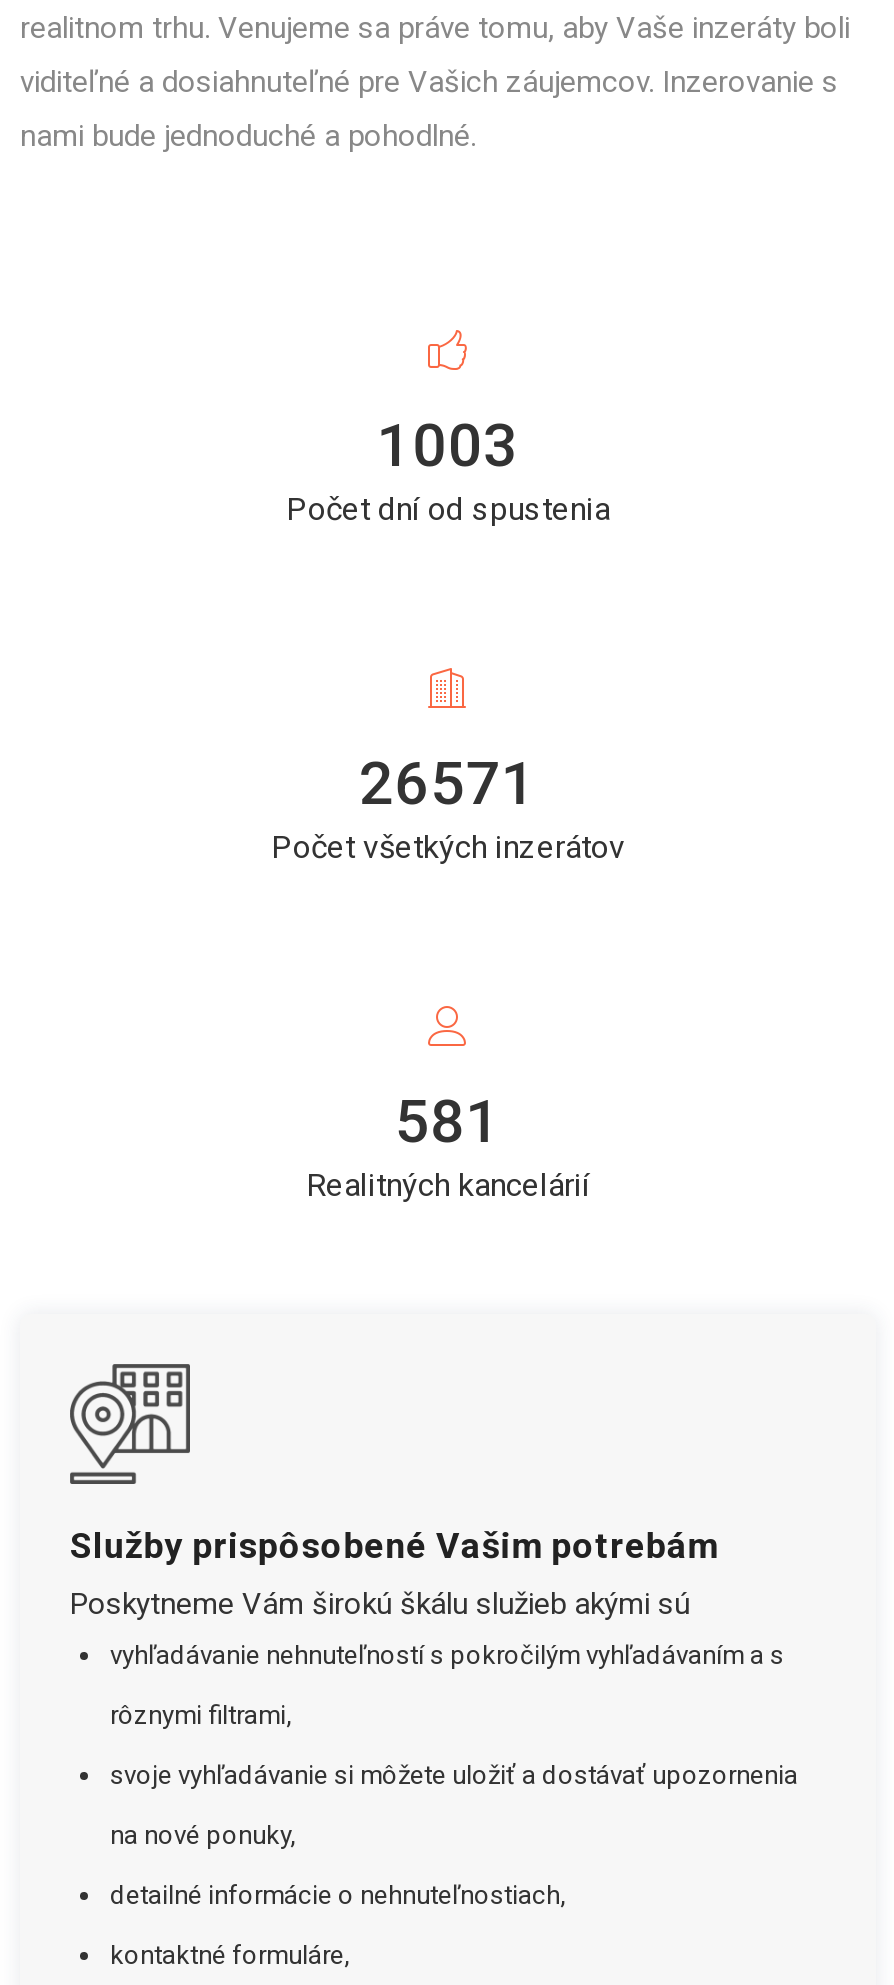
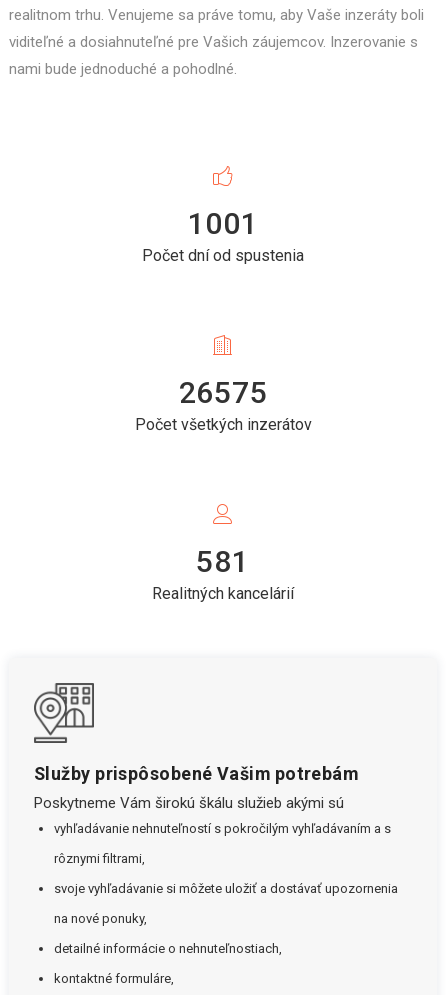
- 1003
+ 1001

- 26571
+ 26575
